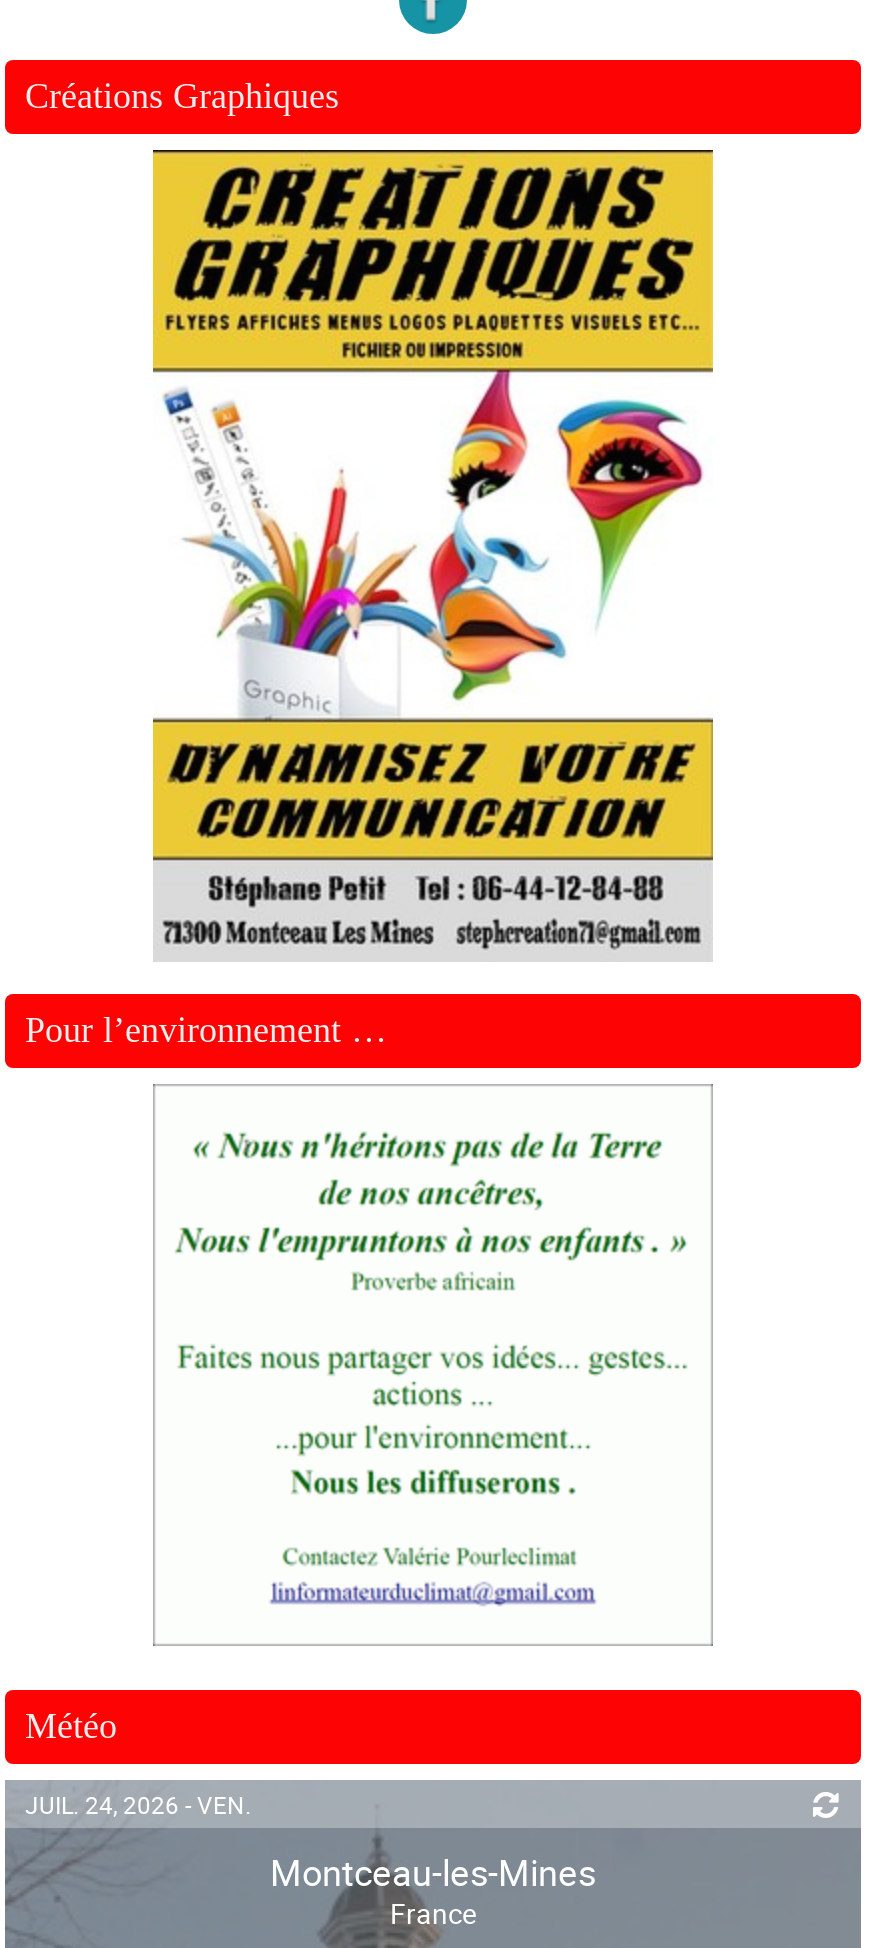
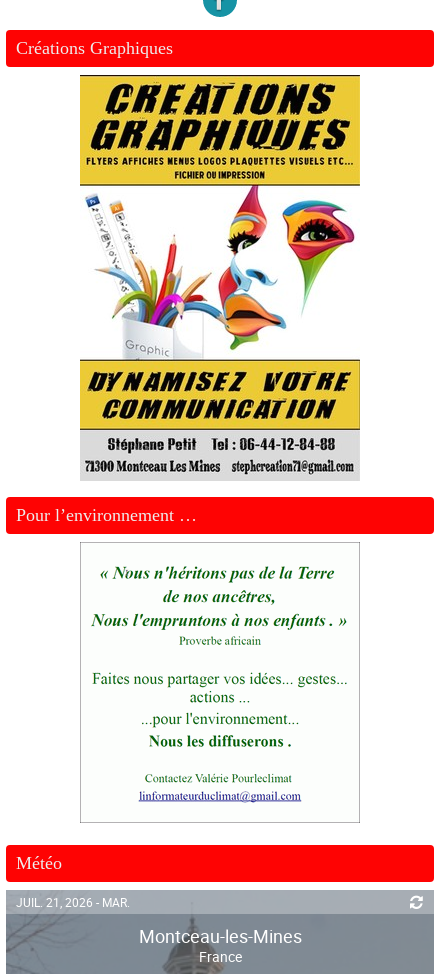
- JUIL. 24, 2026 - VEN.
+ JUIL. 21, 2026 - MAR.
